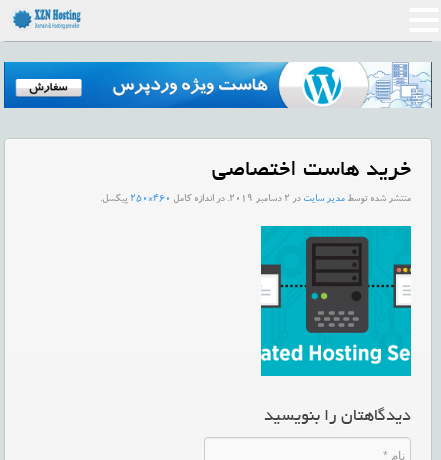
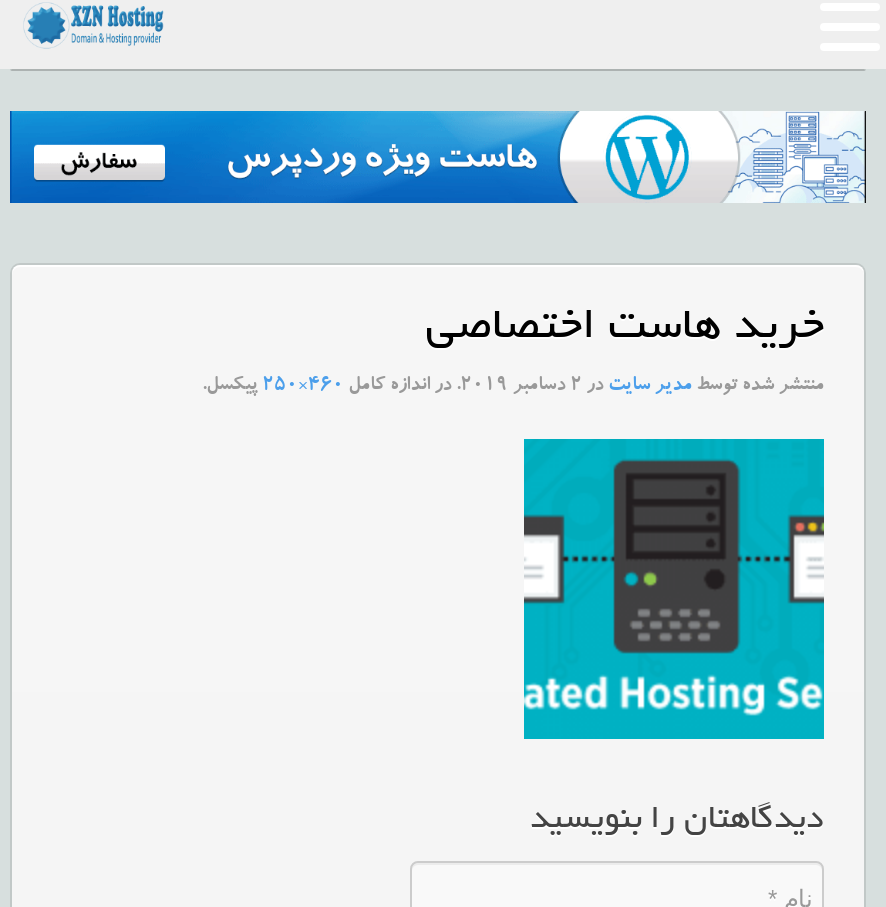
- [image]
+ [image]
